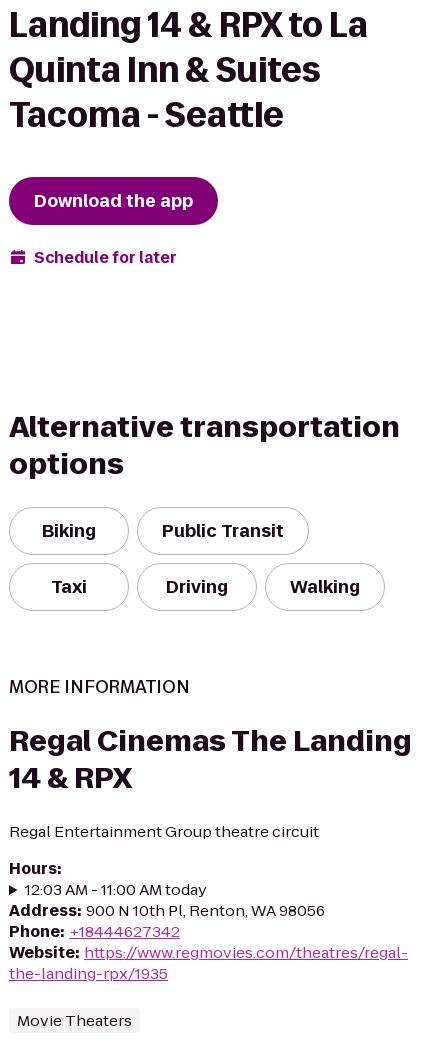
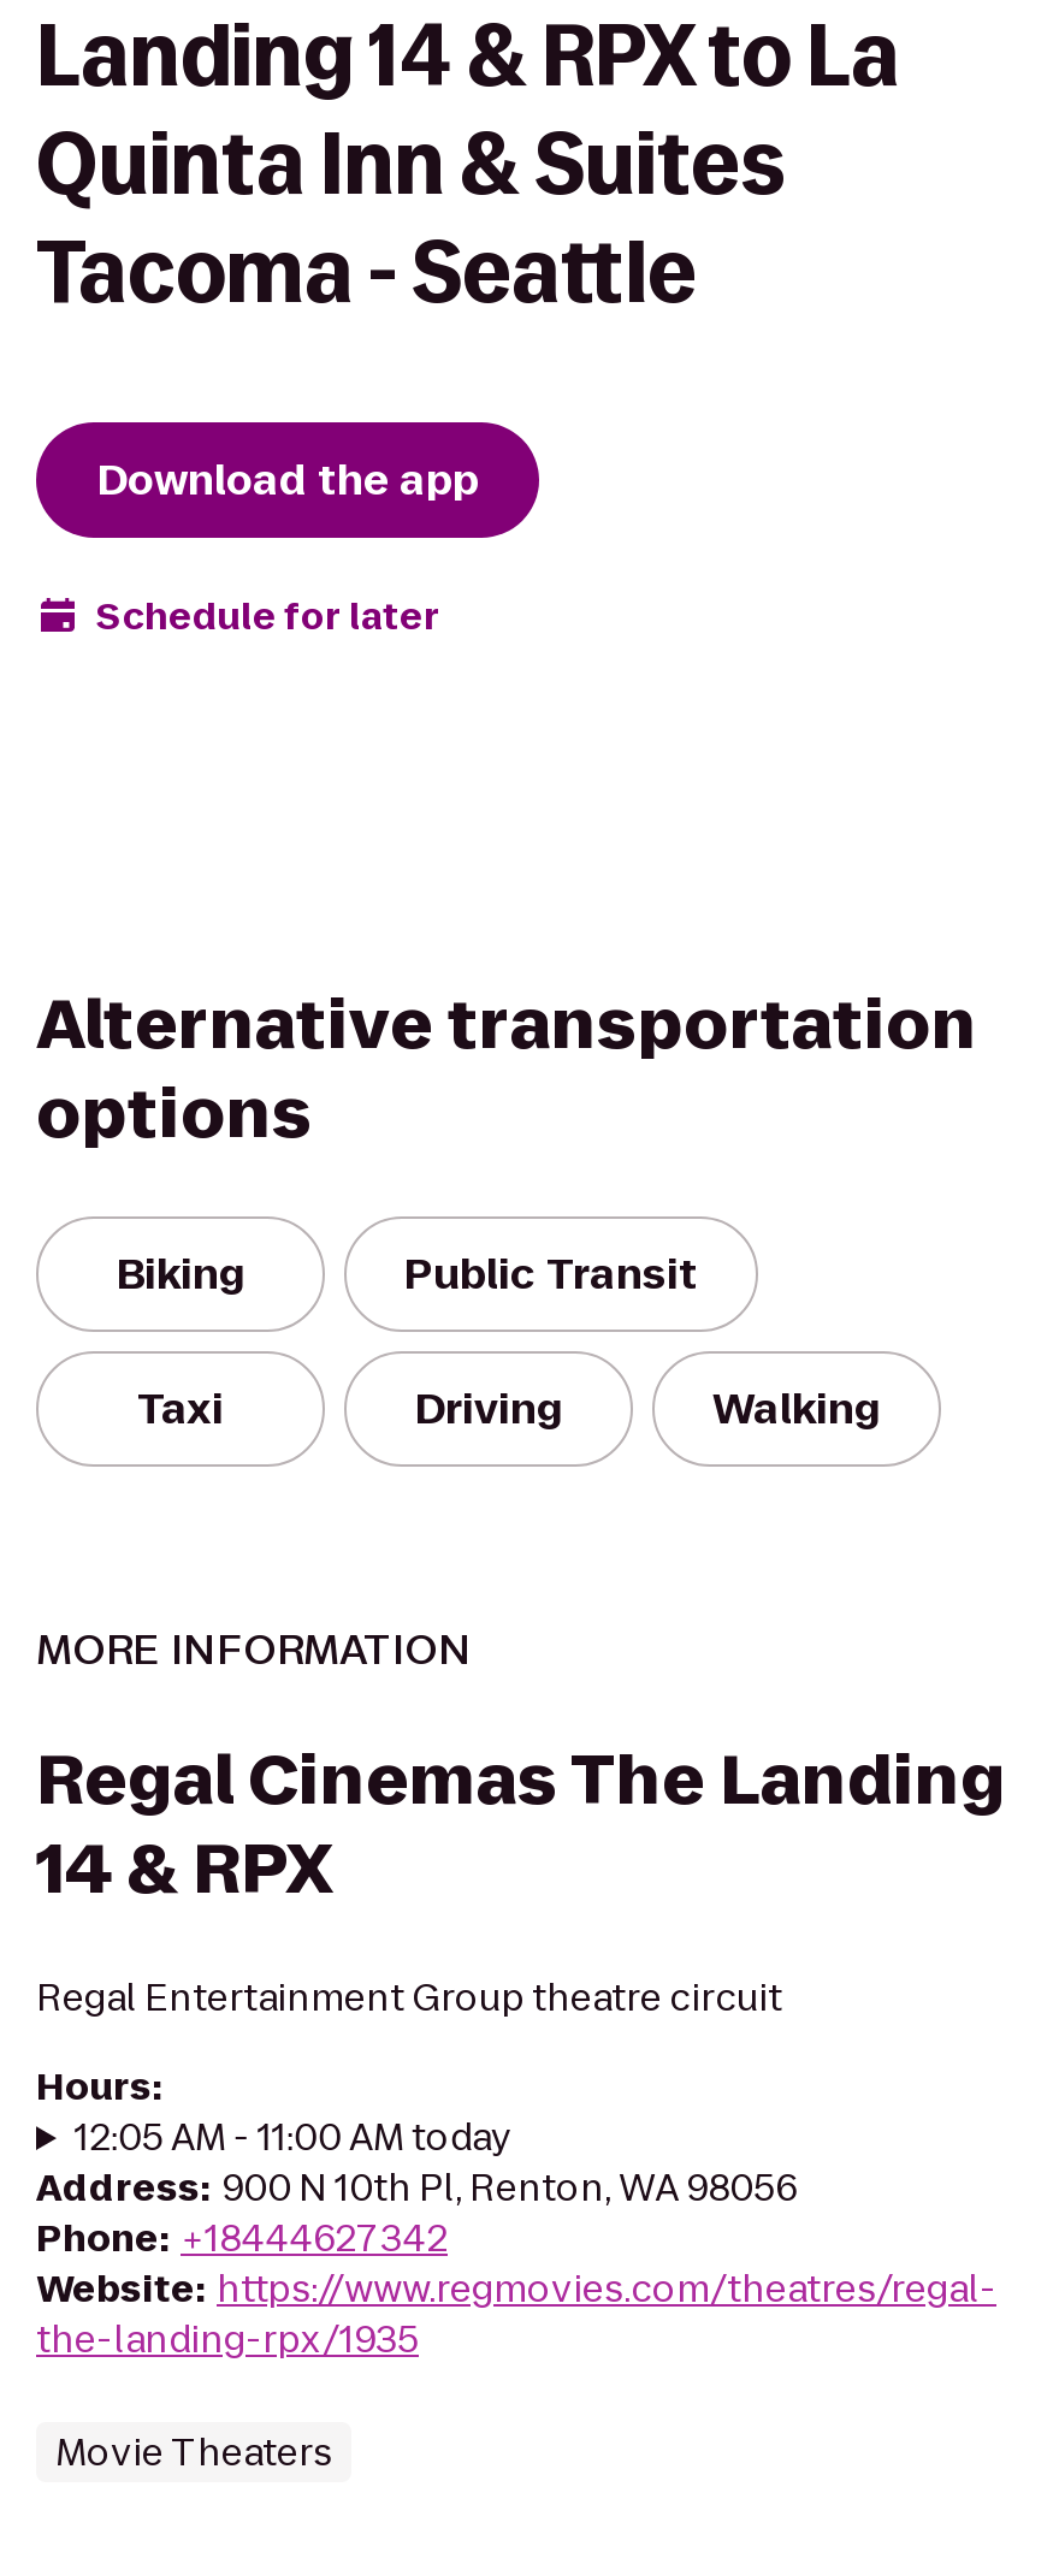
- 12:03 AM - 11:00 AM today
+ 12:05 AM - 11:00 AM today
